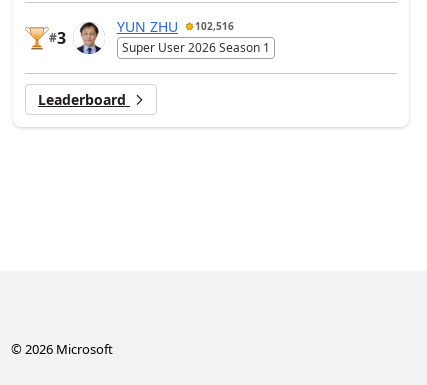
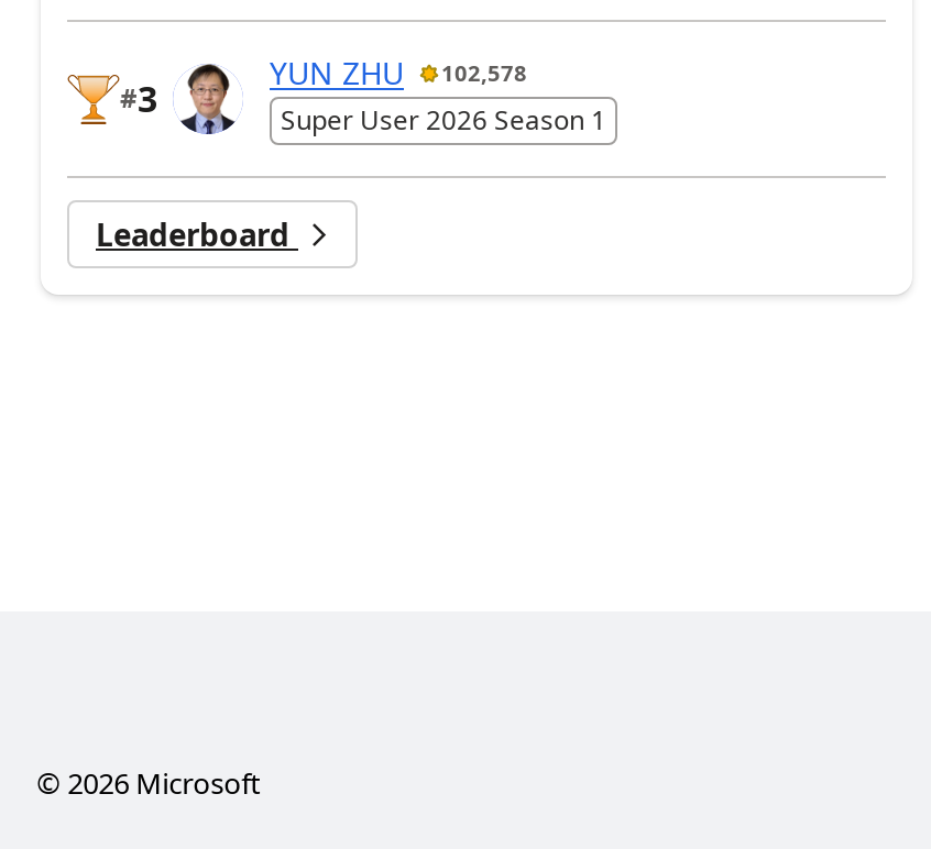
- YUN ZHU 102,516
+ YUN ZHU 102,578
